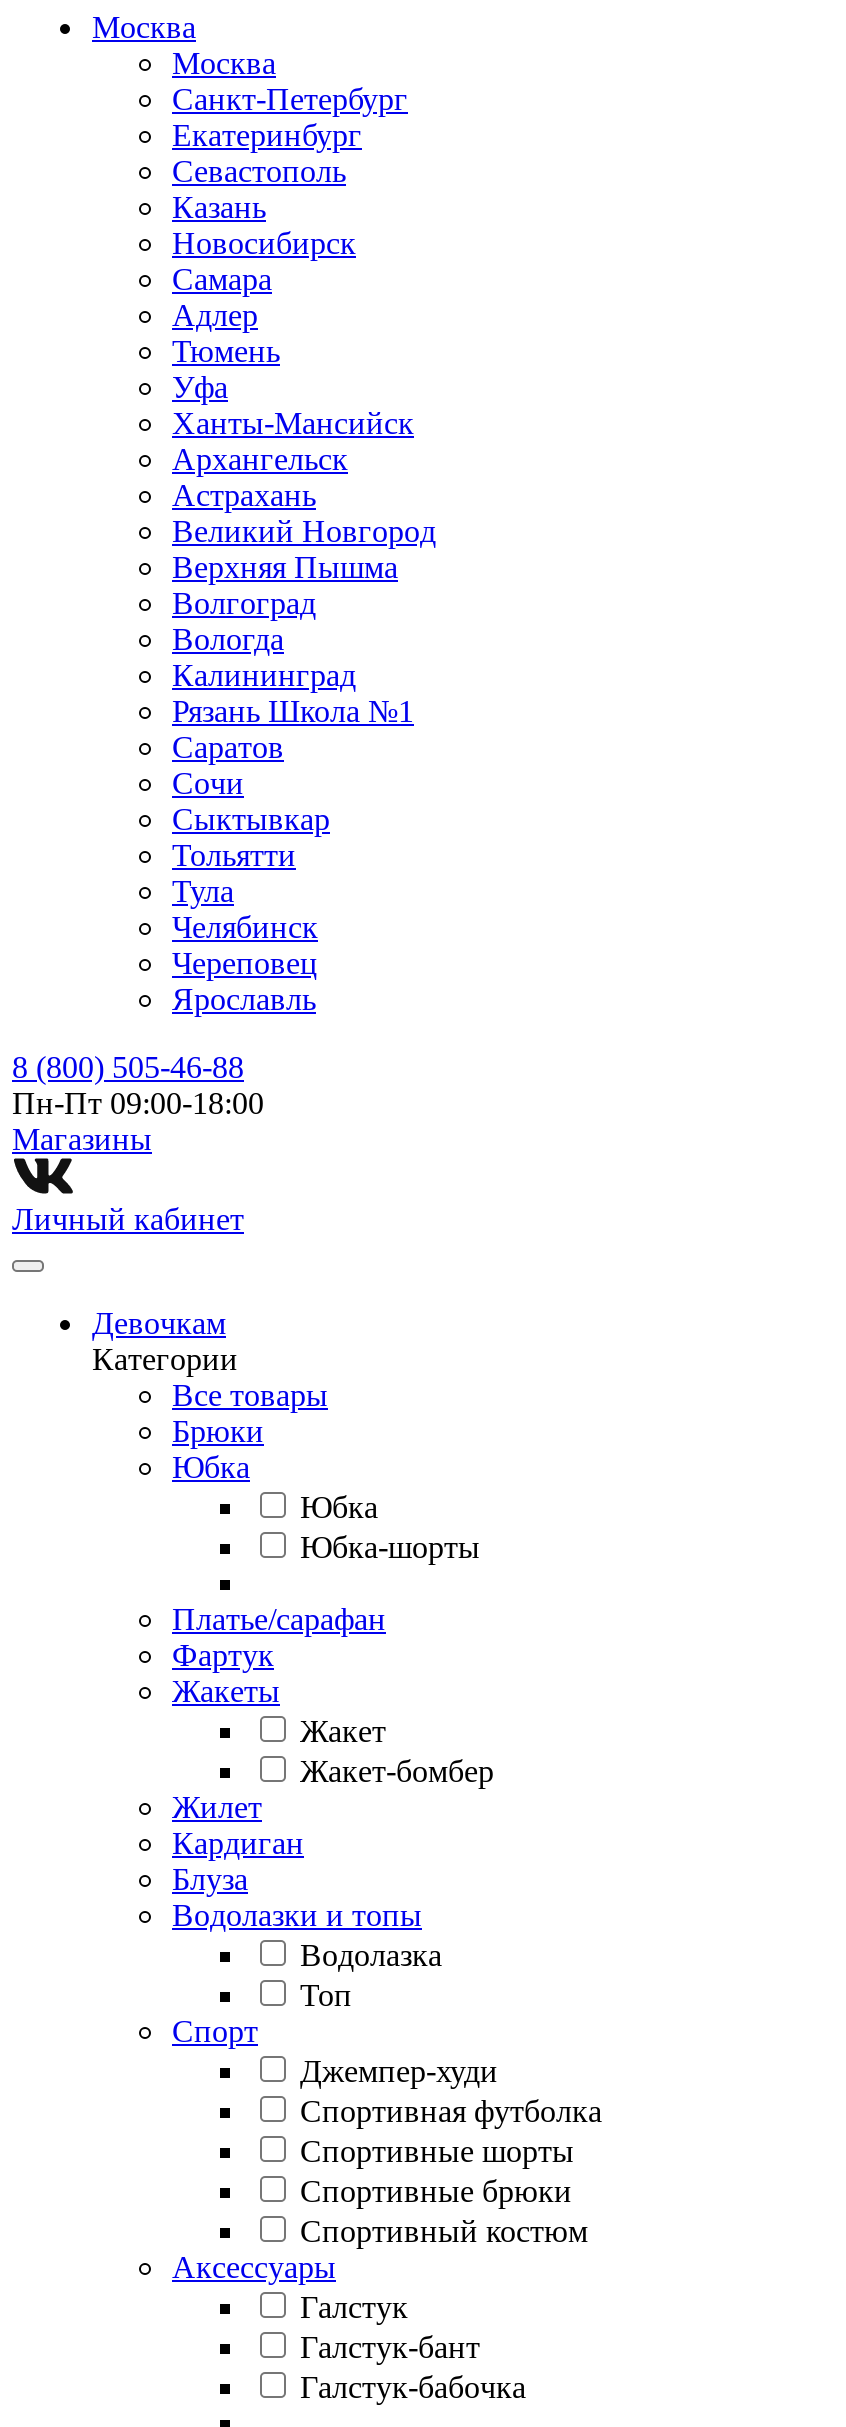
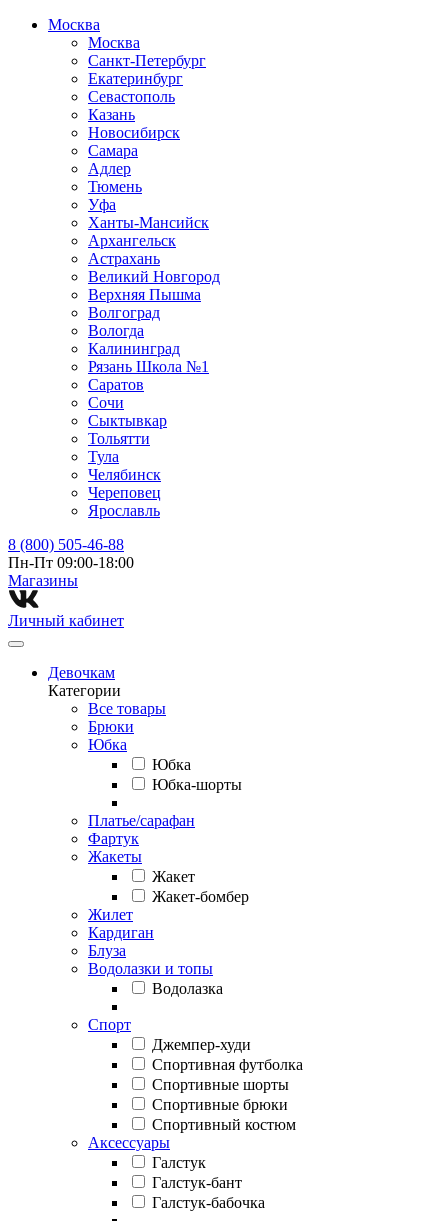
- Топ
